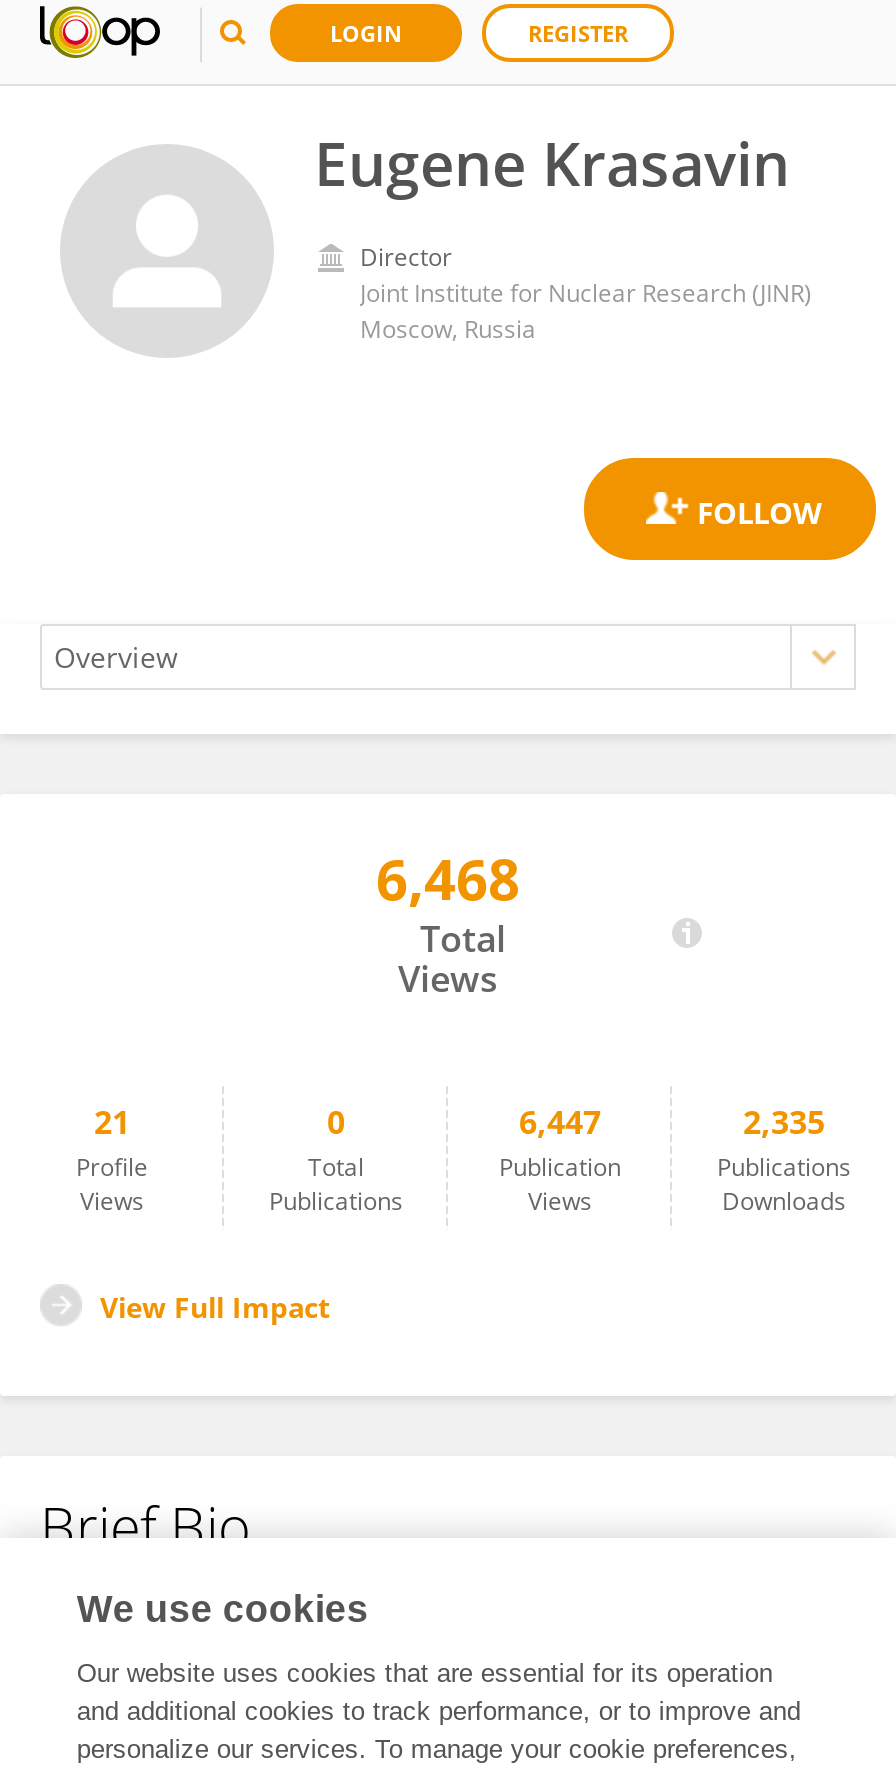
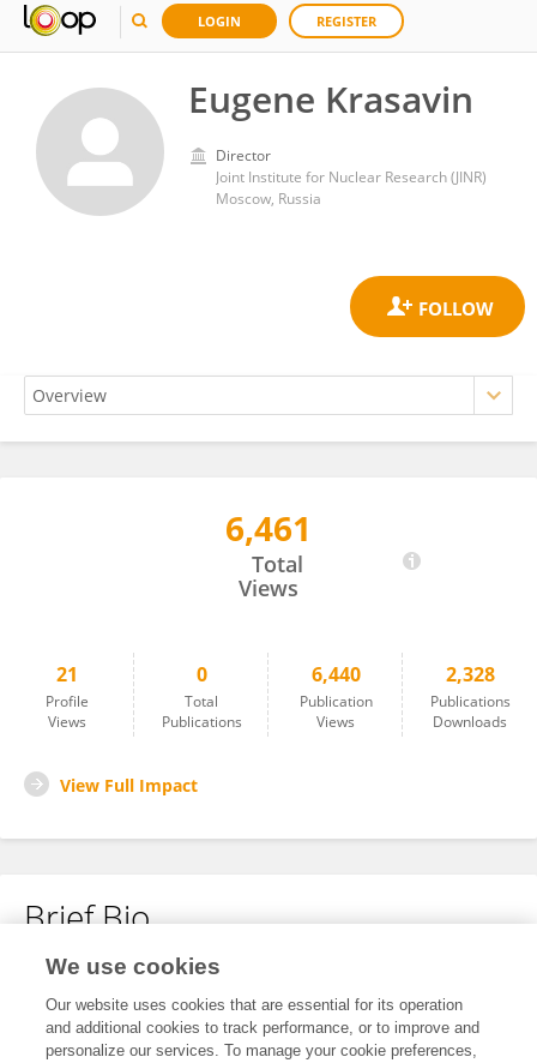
- 6,468
+ 6,461

- 6,447
+ 6,440

- 2,335
+ 2,328
